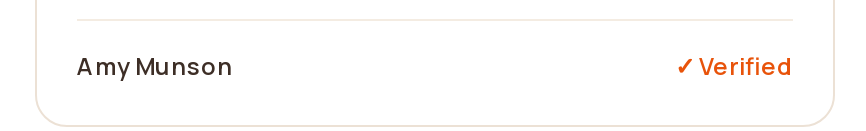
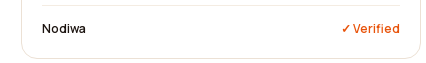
- Amy Munson
+ Nodiwa
